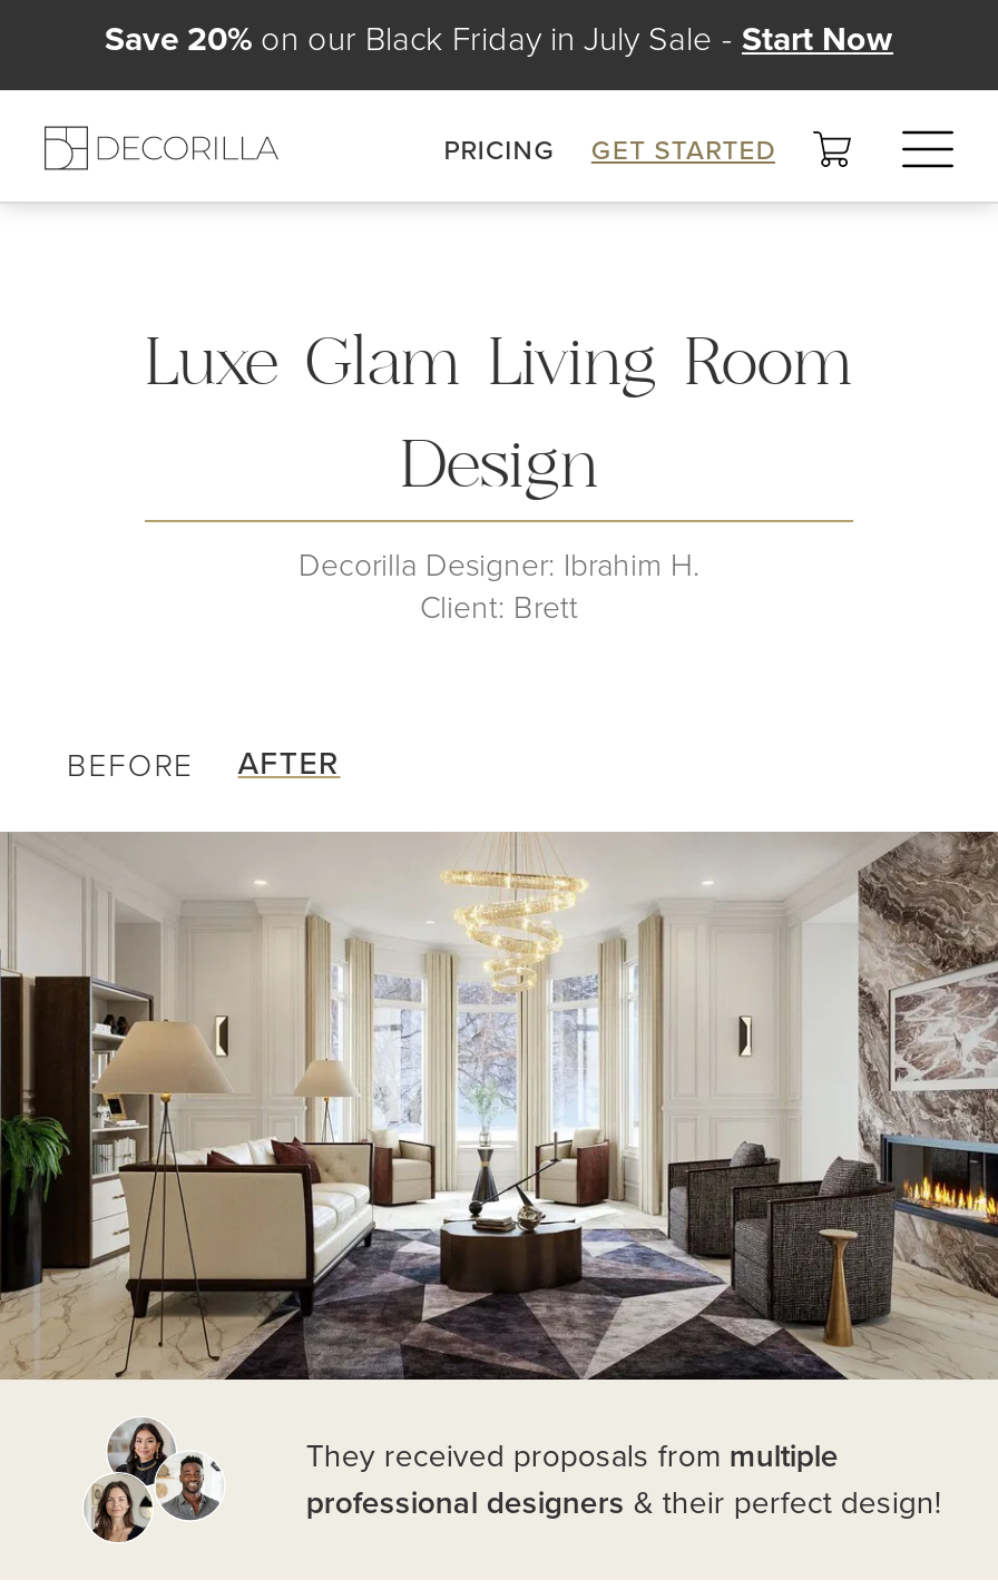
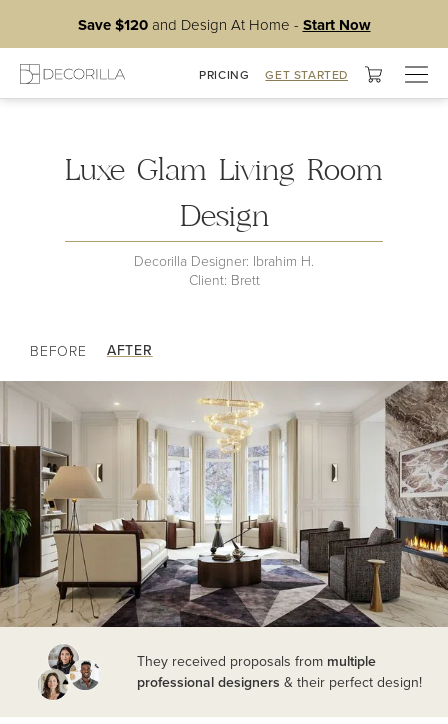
- Save 20% on our Black Friday in July Sale - Start Now
+ Save $120 and Design At Home - Start Now
